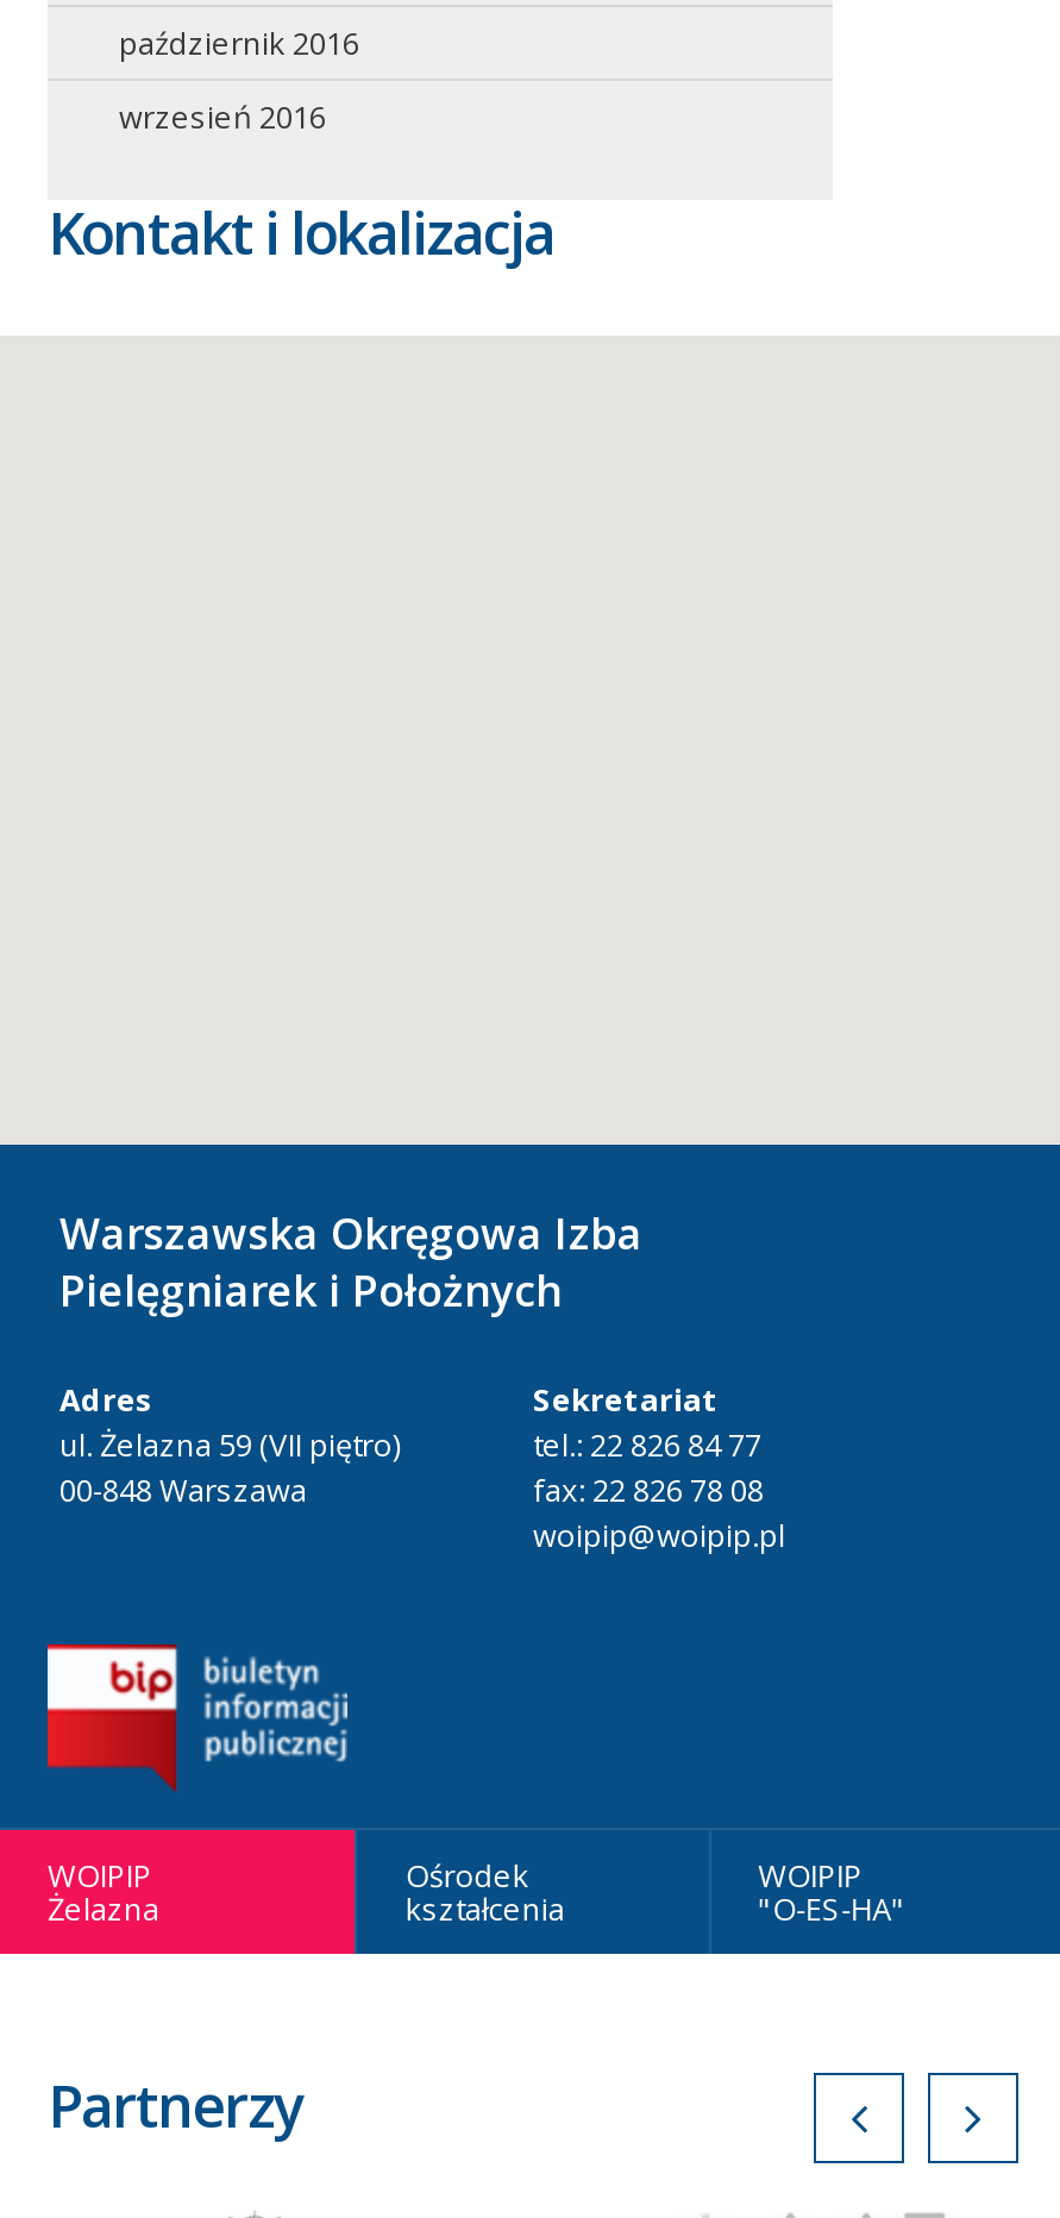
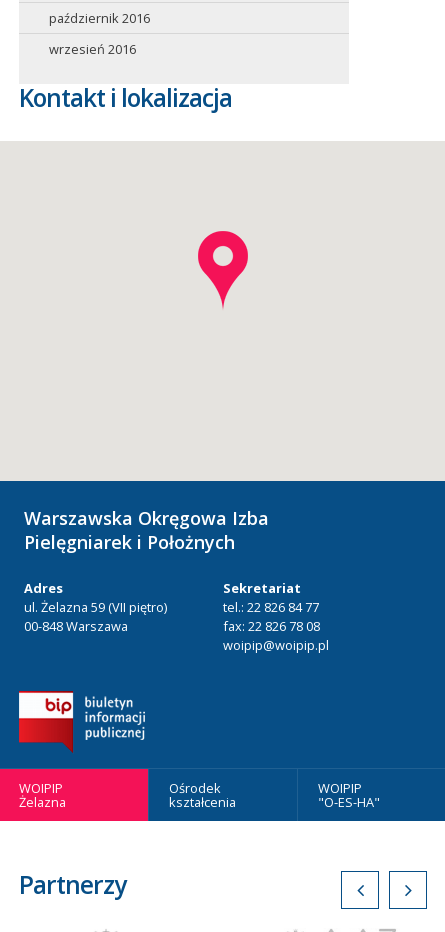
+ [image]
